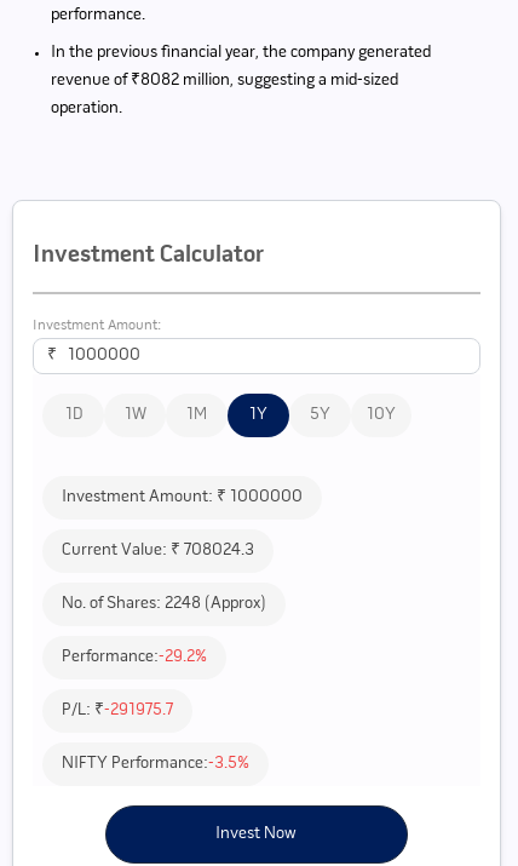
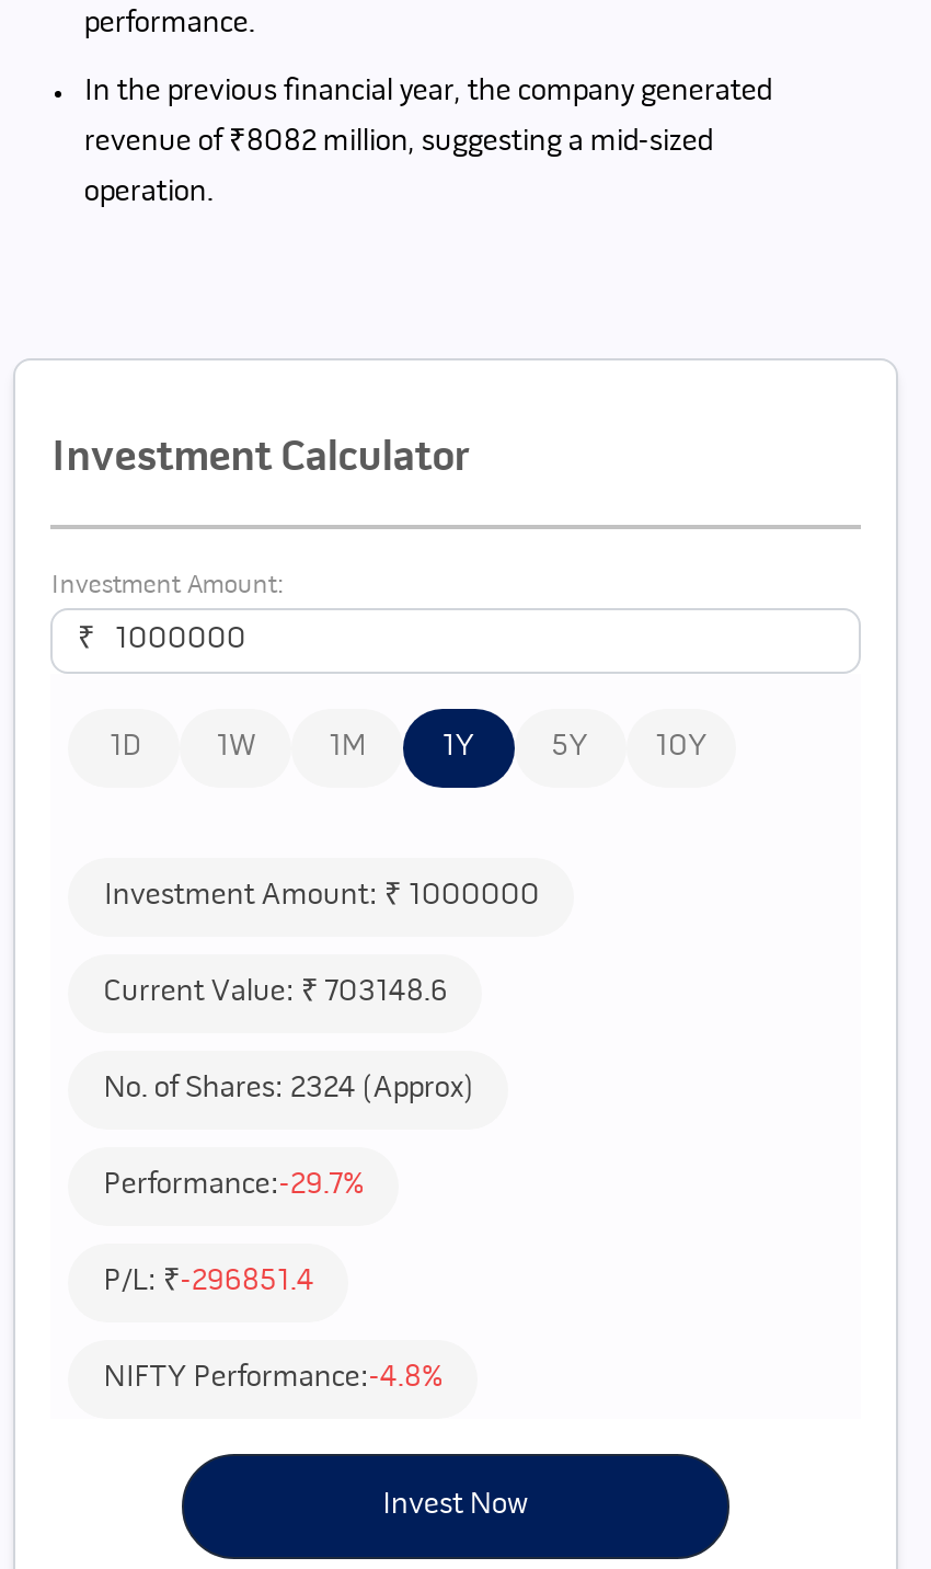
- Current Value: ₹708024.3
+ Current Value: ₹703148.6

- No. of Shares: 2248 (Approx)
+ No. of Shares: 2324 (Approx)

- Performance:-29.2%
+ Performance:-29.7%

- P/L: ₹-291975.7
+ P/L: ₹-296851.4

- NIFTY Performance:-3.5%
+ NIFTY Performance:-4.8%
